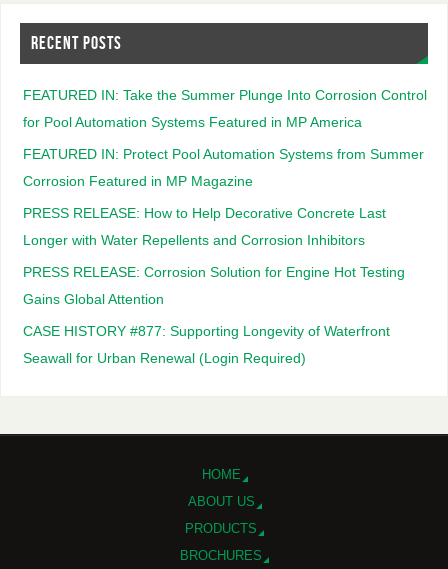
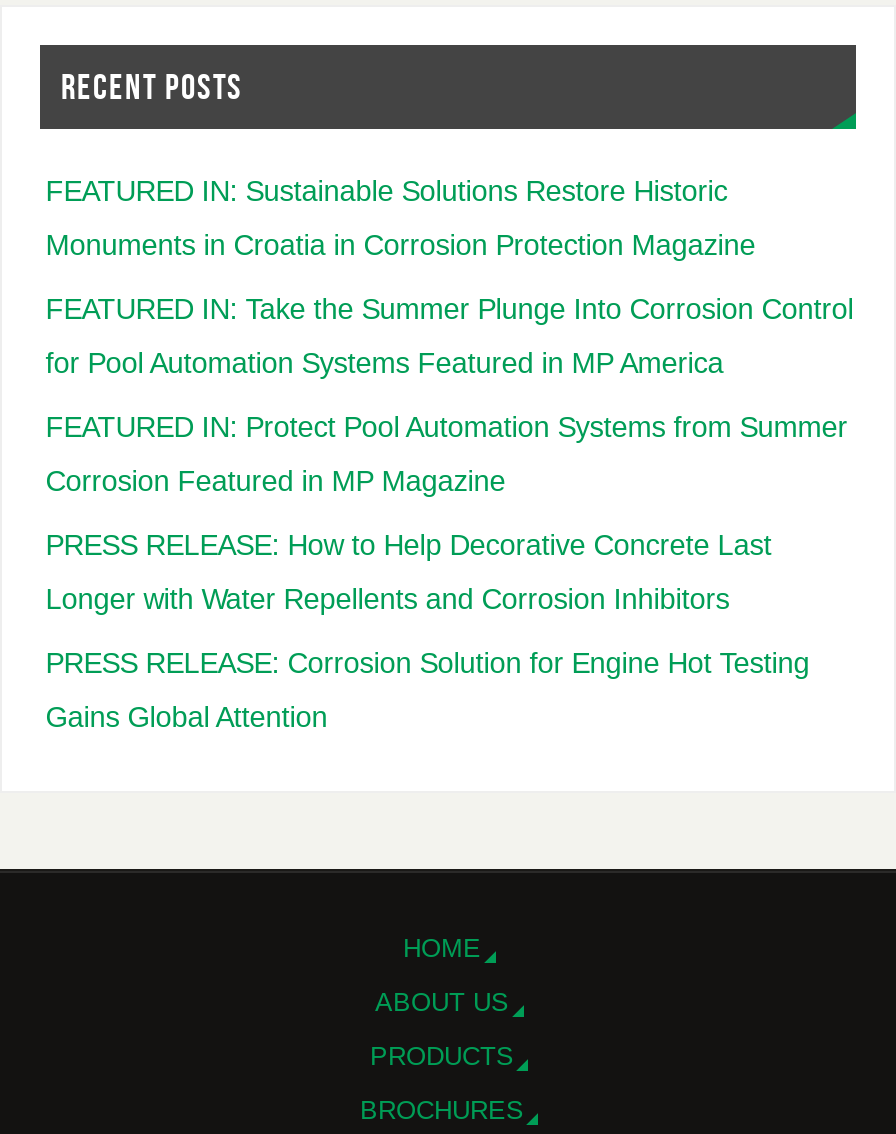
+ FEATURED IN: Sustainable Solutions Restore Historic
+ Monuments in Croatia in Corrosion Protection Magazine

moved down: FEATURED IN: Take the Summer Plunge Into Corrosion Control | for Pool Automation Systems Featured in MP America | FEATURED IN: Protect Pool Automation Systems from Summer | Corrosion Featured in MP Magazine | PRESS RELEASE: How to Help Decorative Concrete Last | Longer with Water Repellents and Corrosion Inhibitors | PRESS RELEASE: Corrosion Solution for Engine Hot Testing | Gains Global Attention

- CASE HISTORY #877: Supporting Longevity of Waterfront
- Seawall for Urban Renewal (Login Required)
